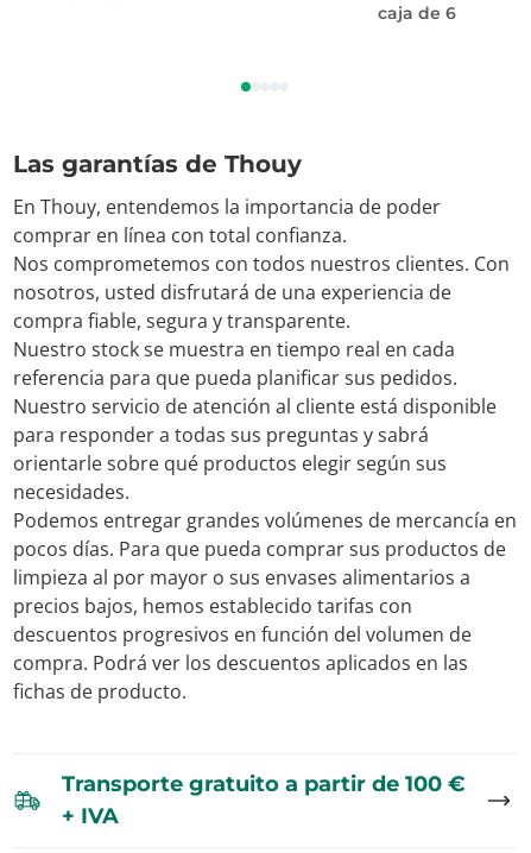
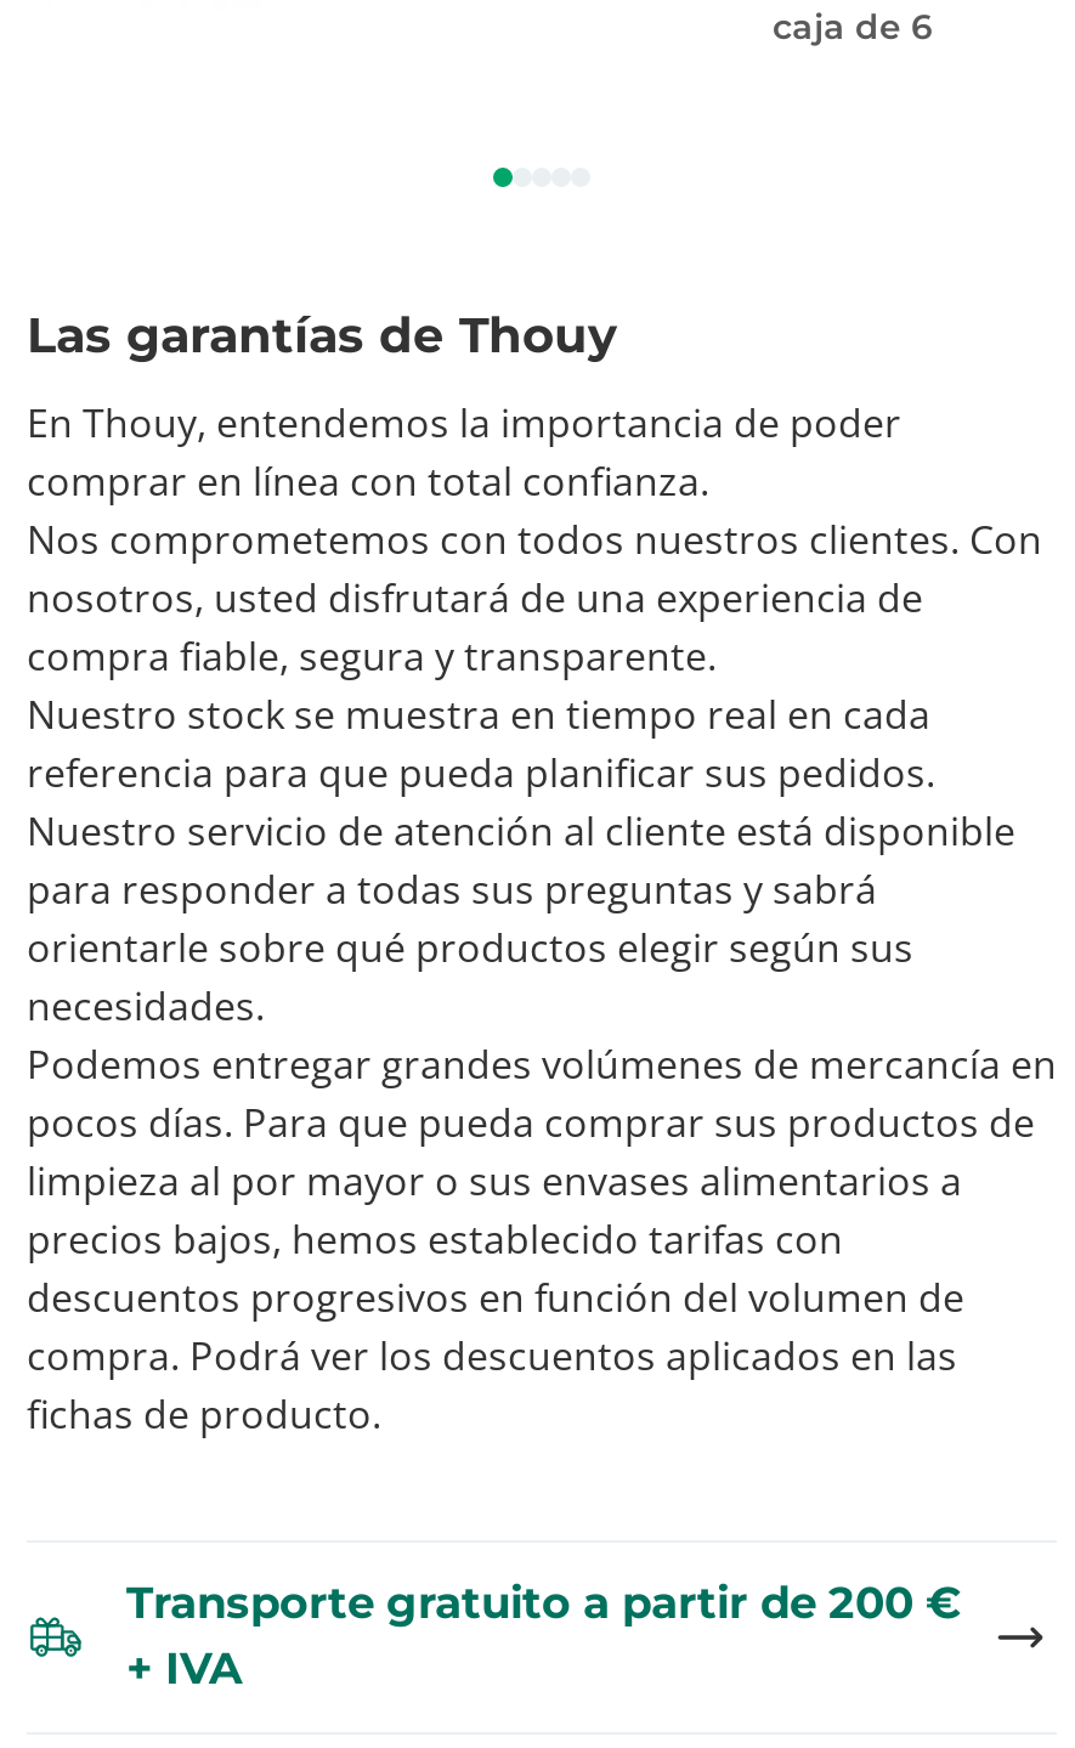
- Transporte gratuito a partir de 100 €
+ Transporte gratuito a partir de 200 €
